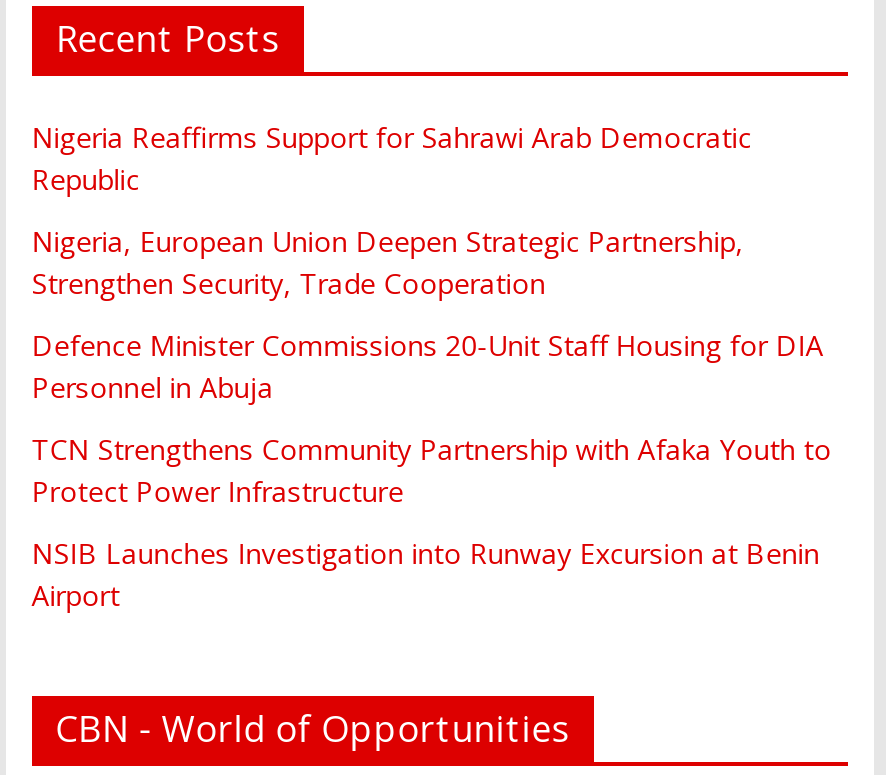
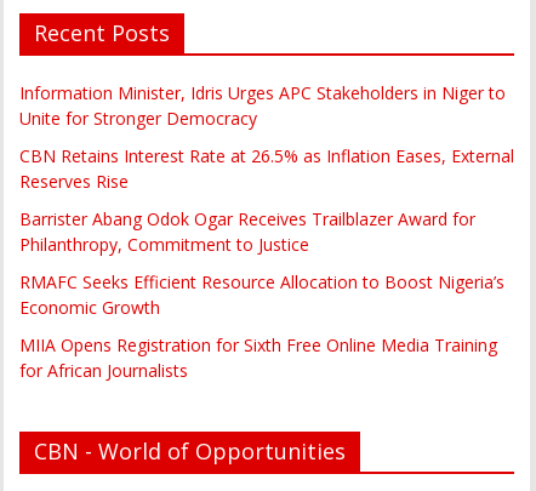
- Nigeria Reaffirms Support for Sahrawi Arab Democratic
- Republic
+ Information Minister, Idris Urges APC Stakeholders in Niger to
+ Unite for Stronger Democracy

- Nigeria, European Union Deepen Strategic Partnership,
- Strengthen Security, Trade Cooperation
+ CBN Retains Interest Rate at 26.5% as Inflation Eases, External
+ Reserves Rise

- Defence Minister Commissions 20-Unit Staff Housing for DIA
- Personnel in Abuja
+ Barrister Abang Odok Ogar Receives Trailblazer Award for
+ Philanthropy, Commitment to Justice

- TCN Strengthens Community Partnership with Afaka Youth to
- Protect Power Infrastructure
+ RMAFC Seeks Efficient Resource Allocation to Boost Nigeria’s
+ Economic Growth

- NSIB Launches Investigation into Runway Excursion at Benin
- Airport
+ MIIA Opens Registration for Sixth Free Online Media Training
+ for African Journalists
